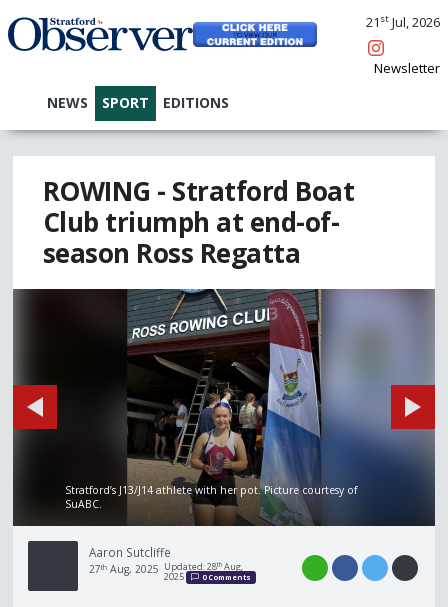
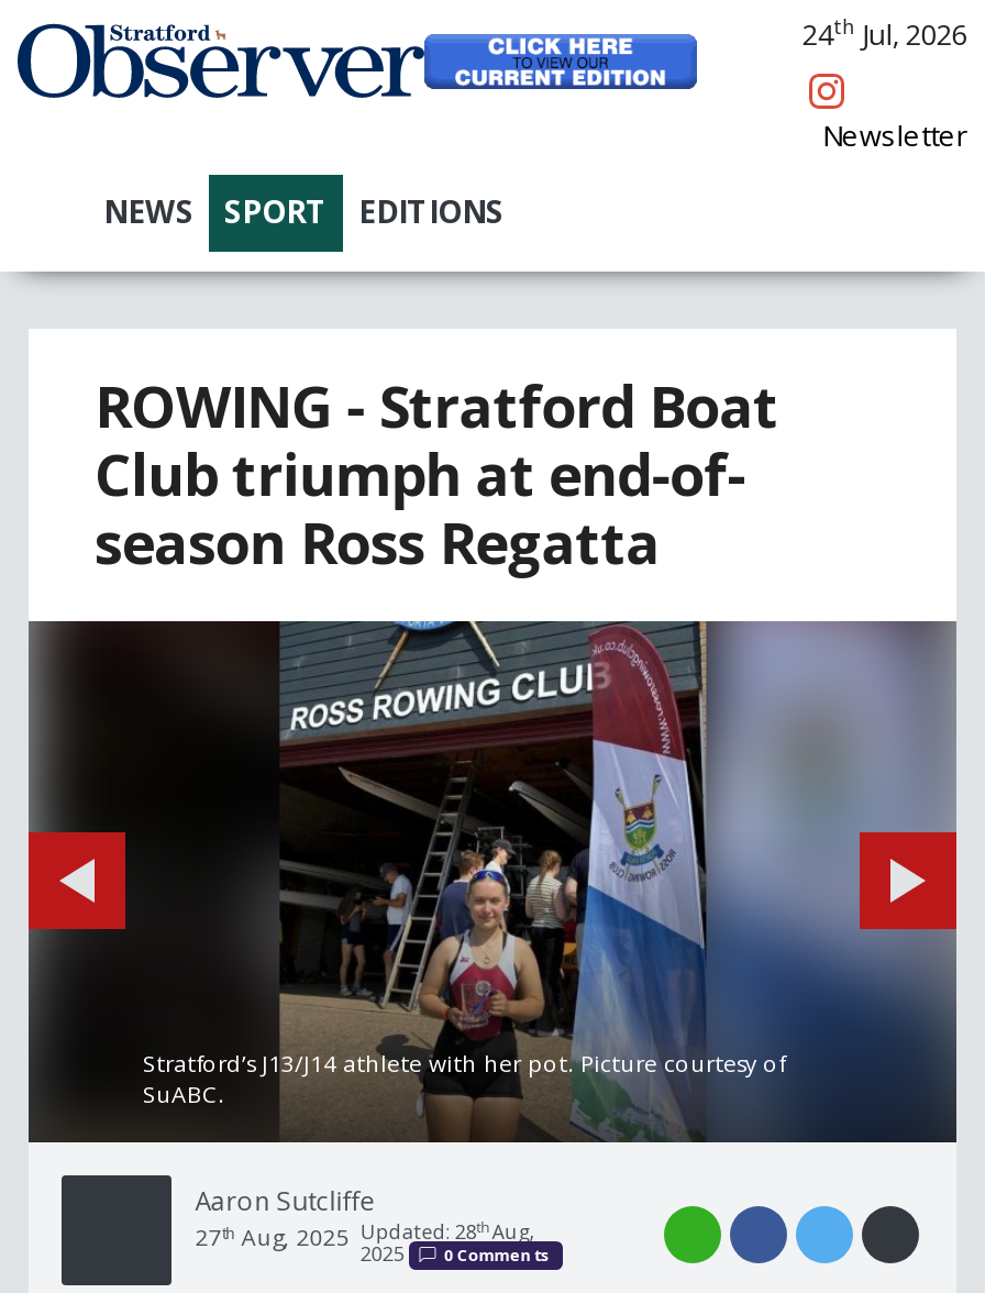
- 21st Jul, 2026
+ 24th Jul, 2026
